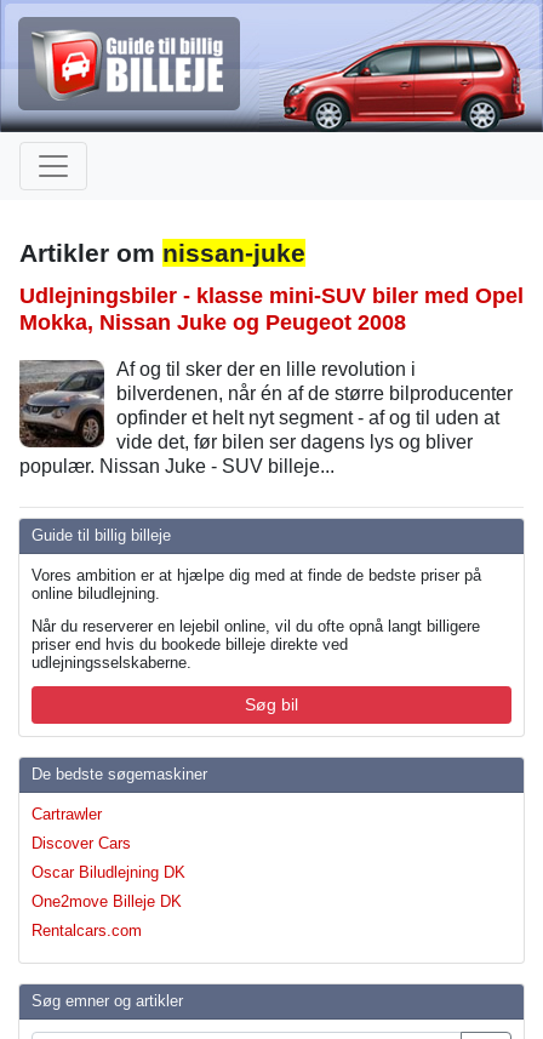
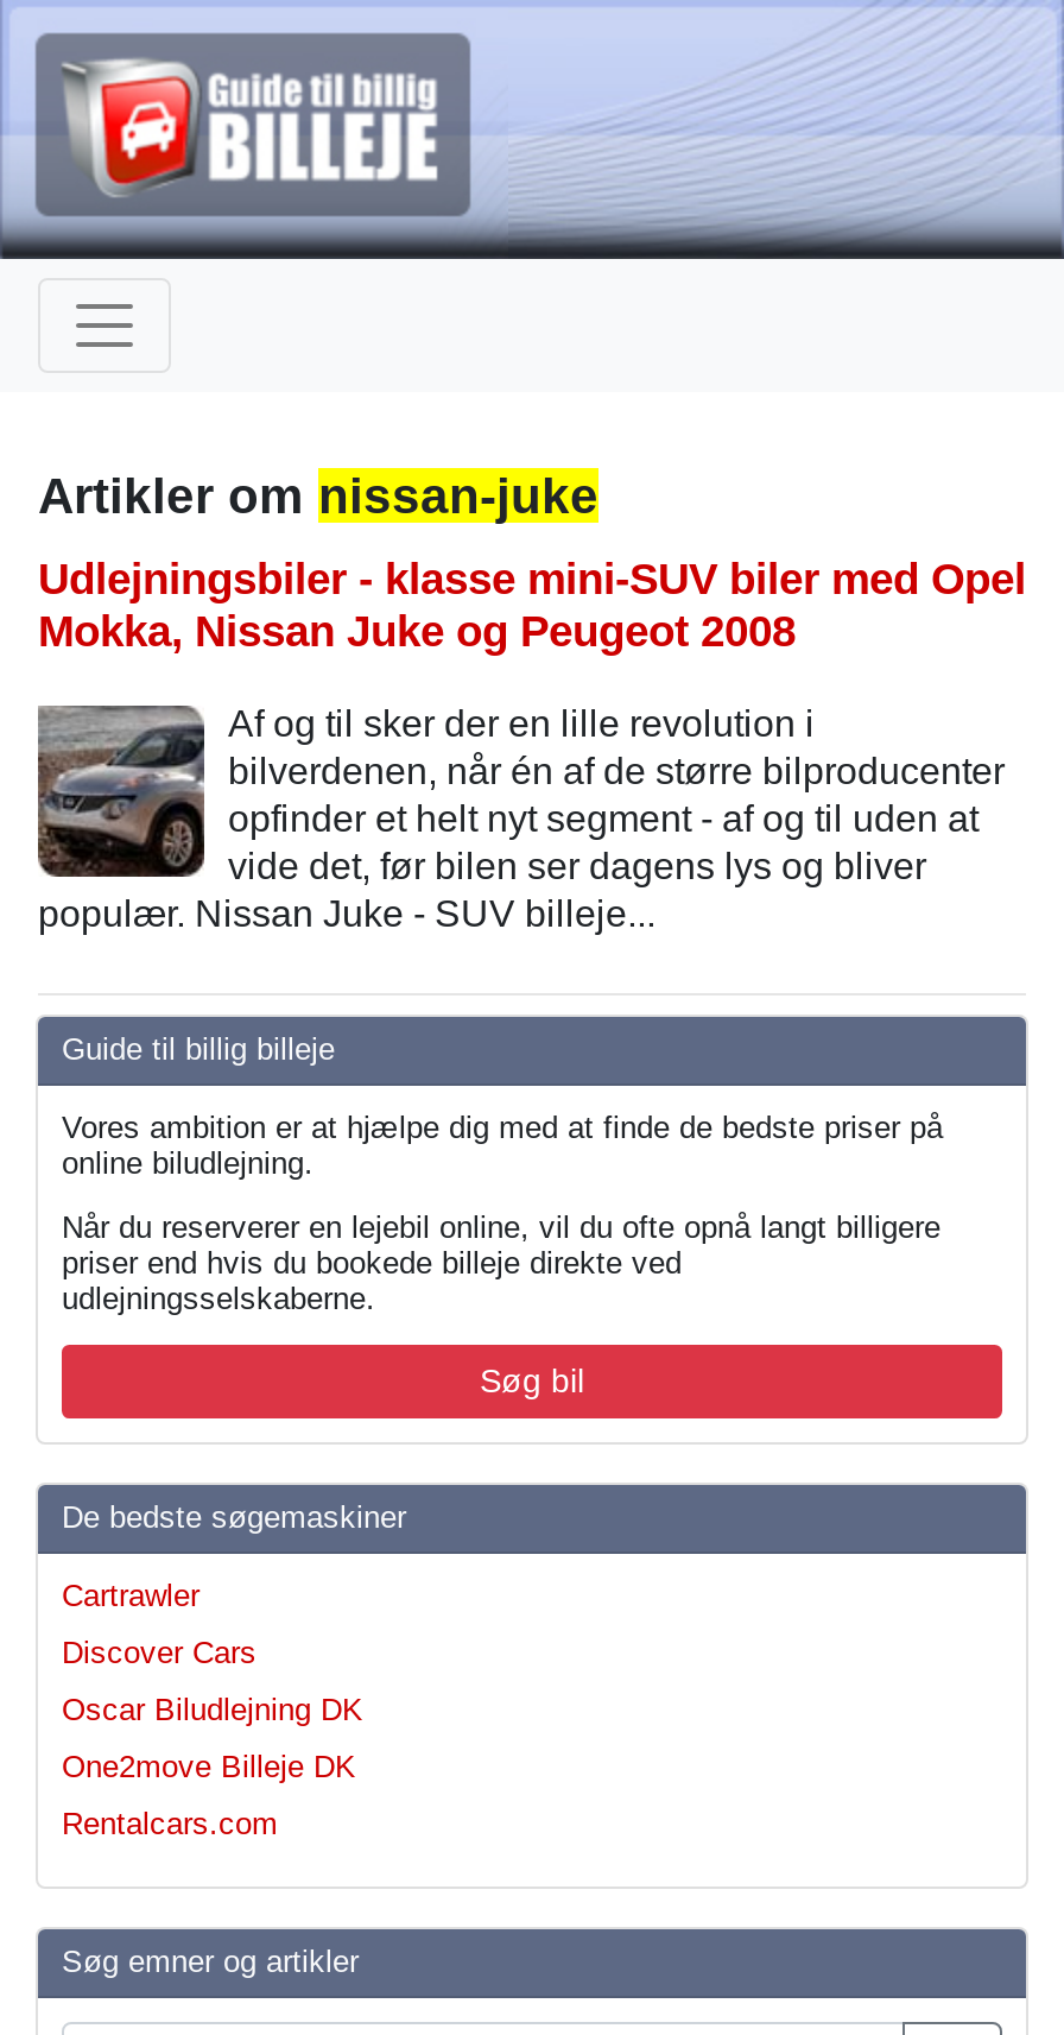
- [image]
+ [image]
